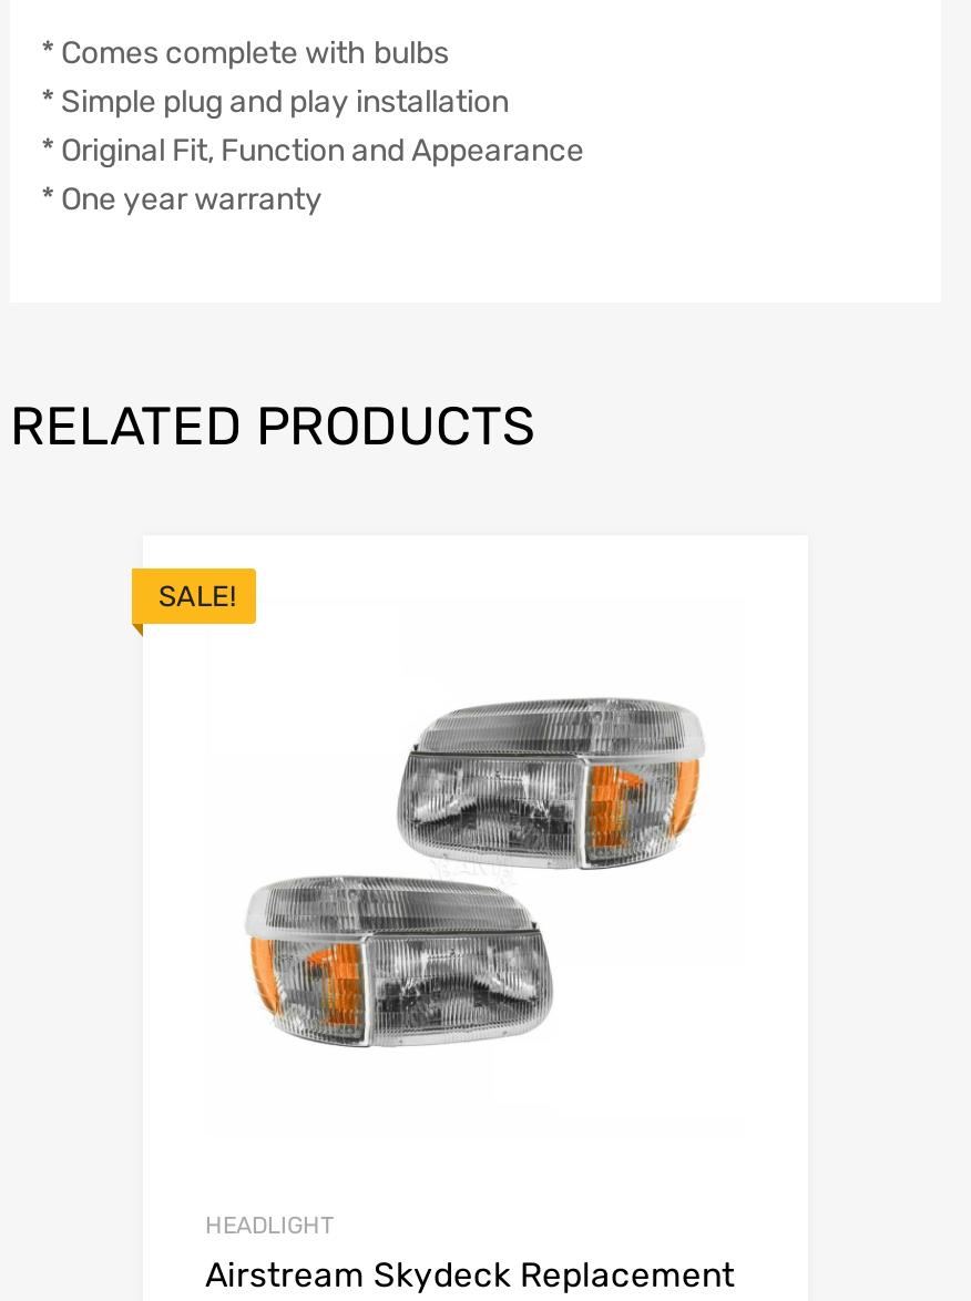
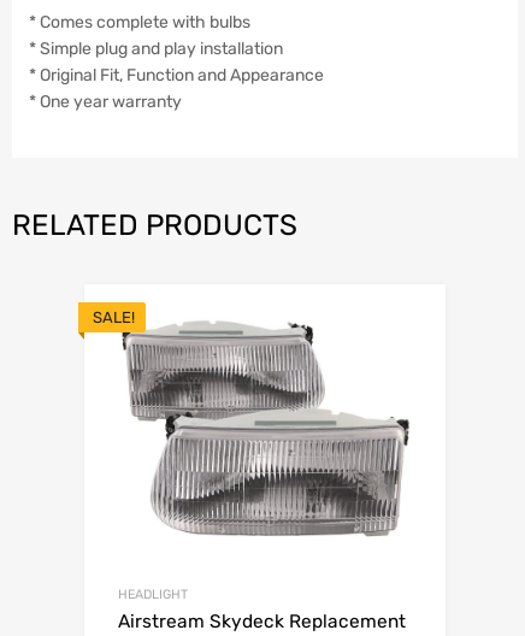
- [image]
+ [image]
